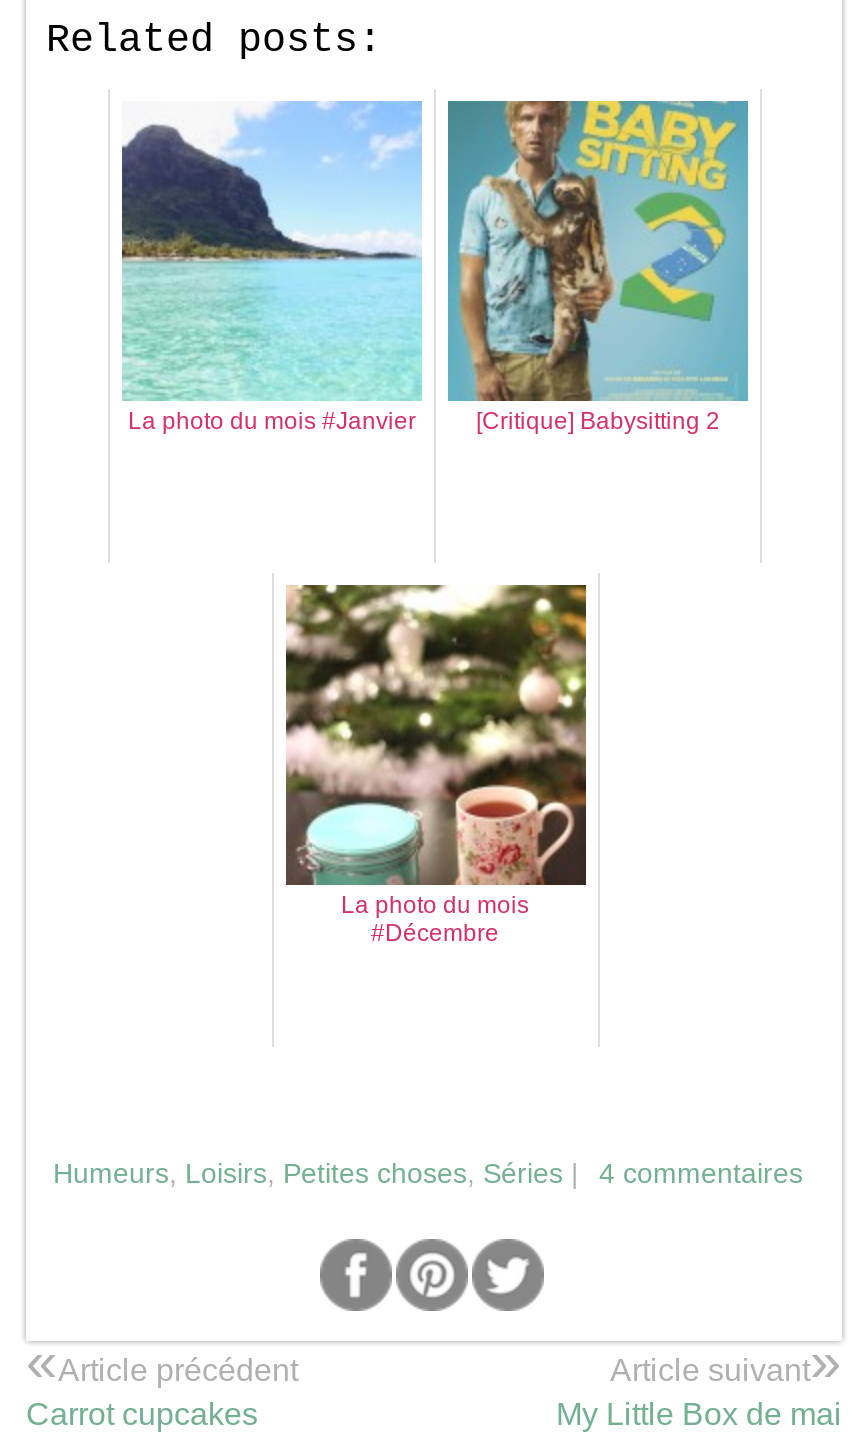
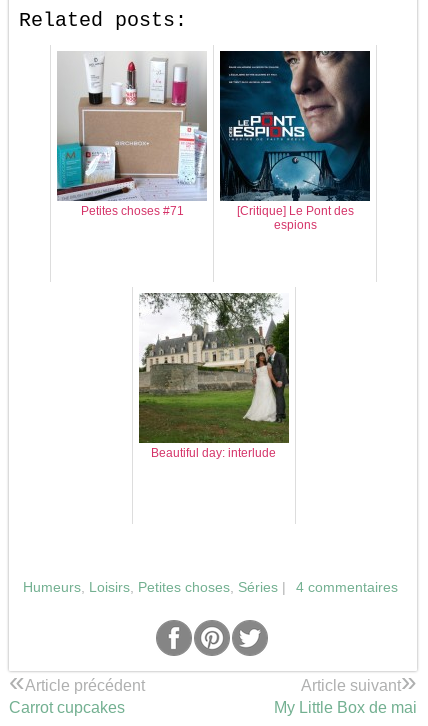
- [image]
+ [image]

- [image]
- La photo du mois #Janvier
- [Critique] Babysitting 2
+ [image]
+ Petites choses #71
+ [Critique] Le Pont des
+ espions

- [image]
- La photo du mois
- #Décembre
+ [image]
+ Beautiful day: interlude
